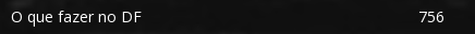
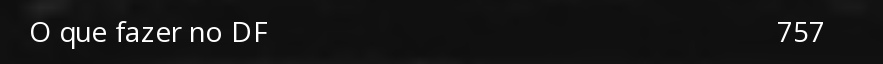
- 756
+ 757
